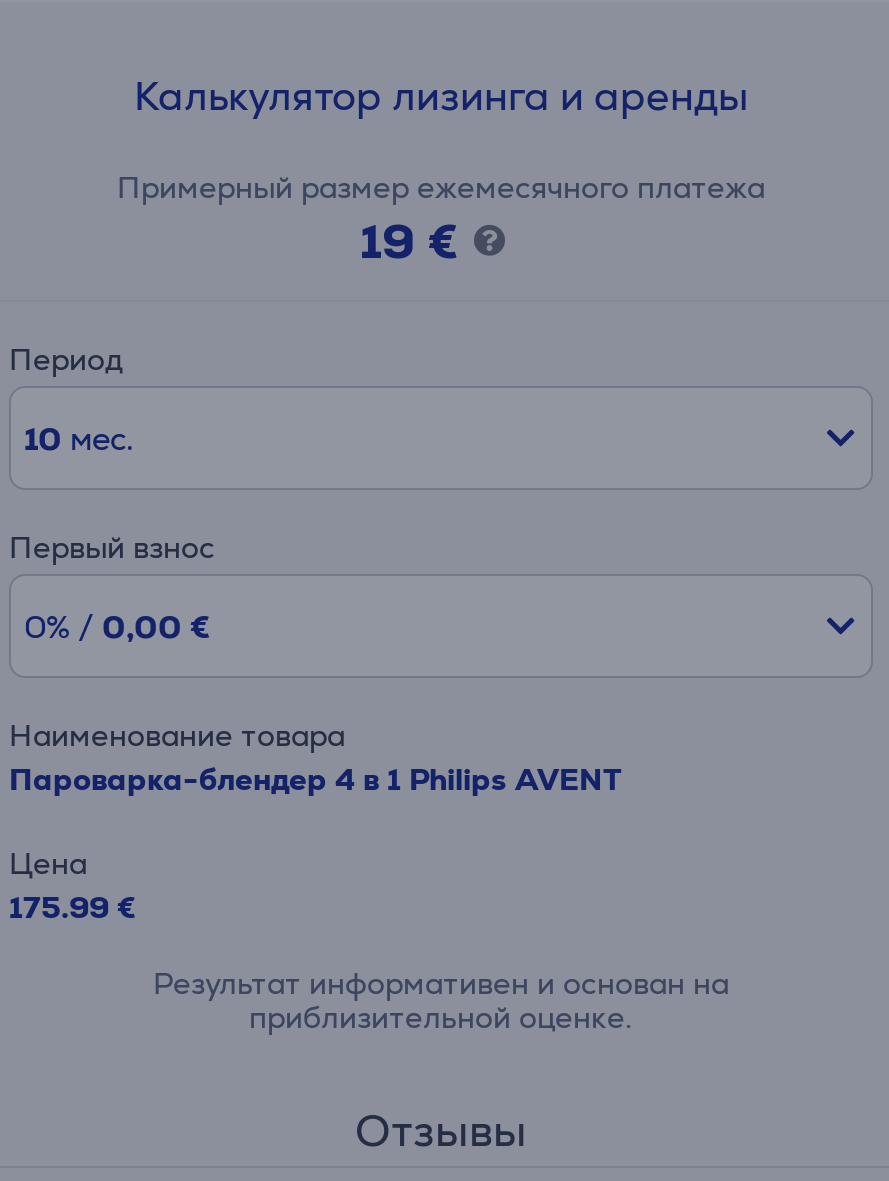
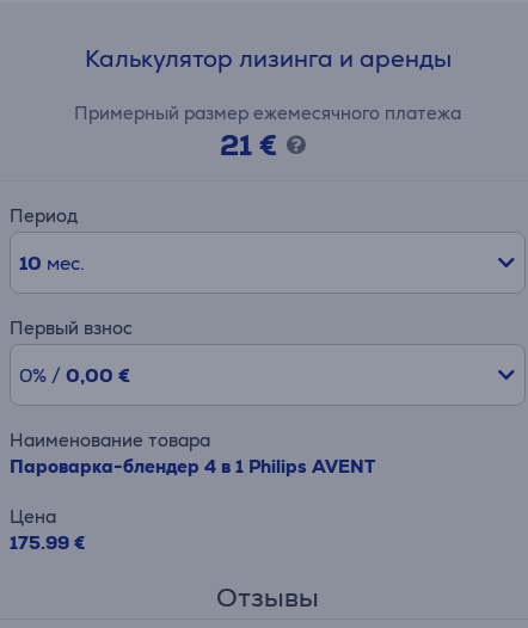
- 19 €
+ 21 €

- Результат информативен и основан на
- приблизительной оценке.
